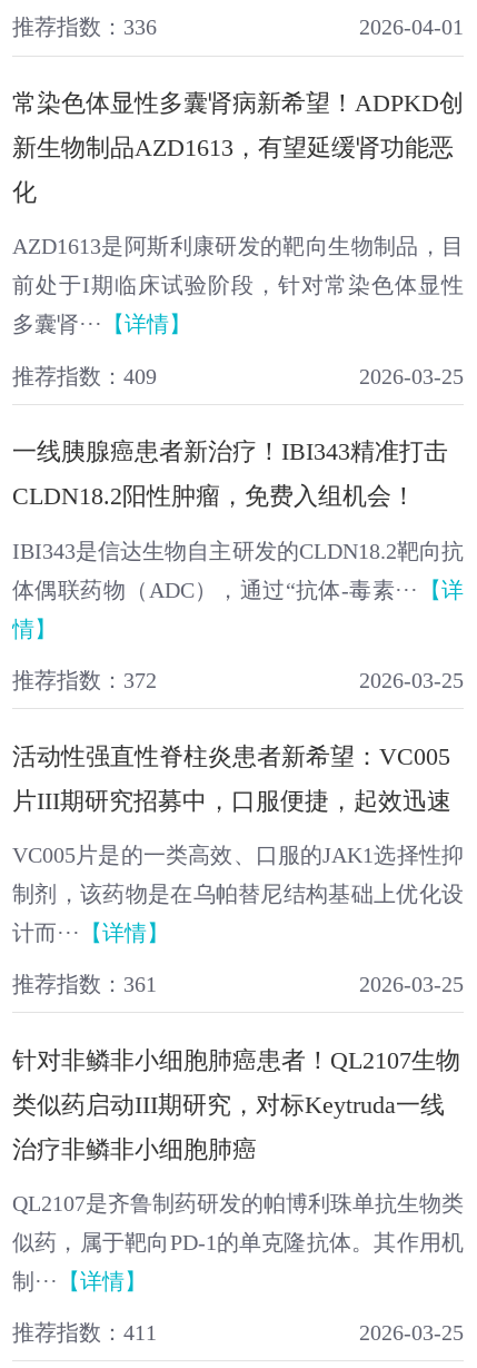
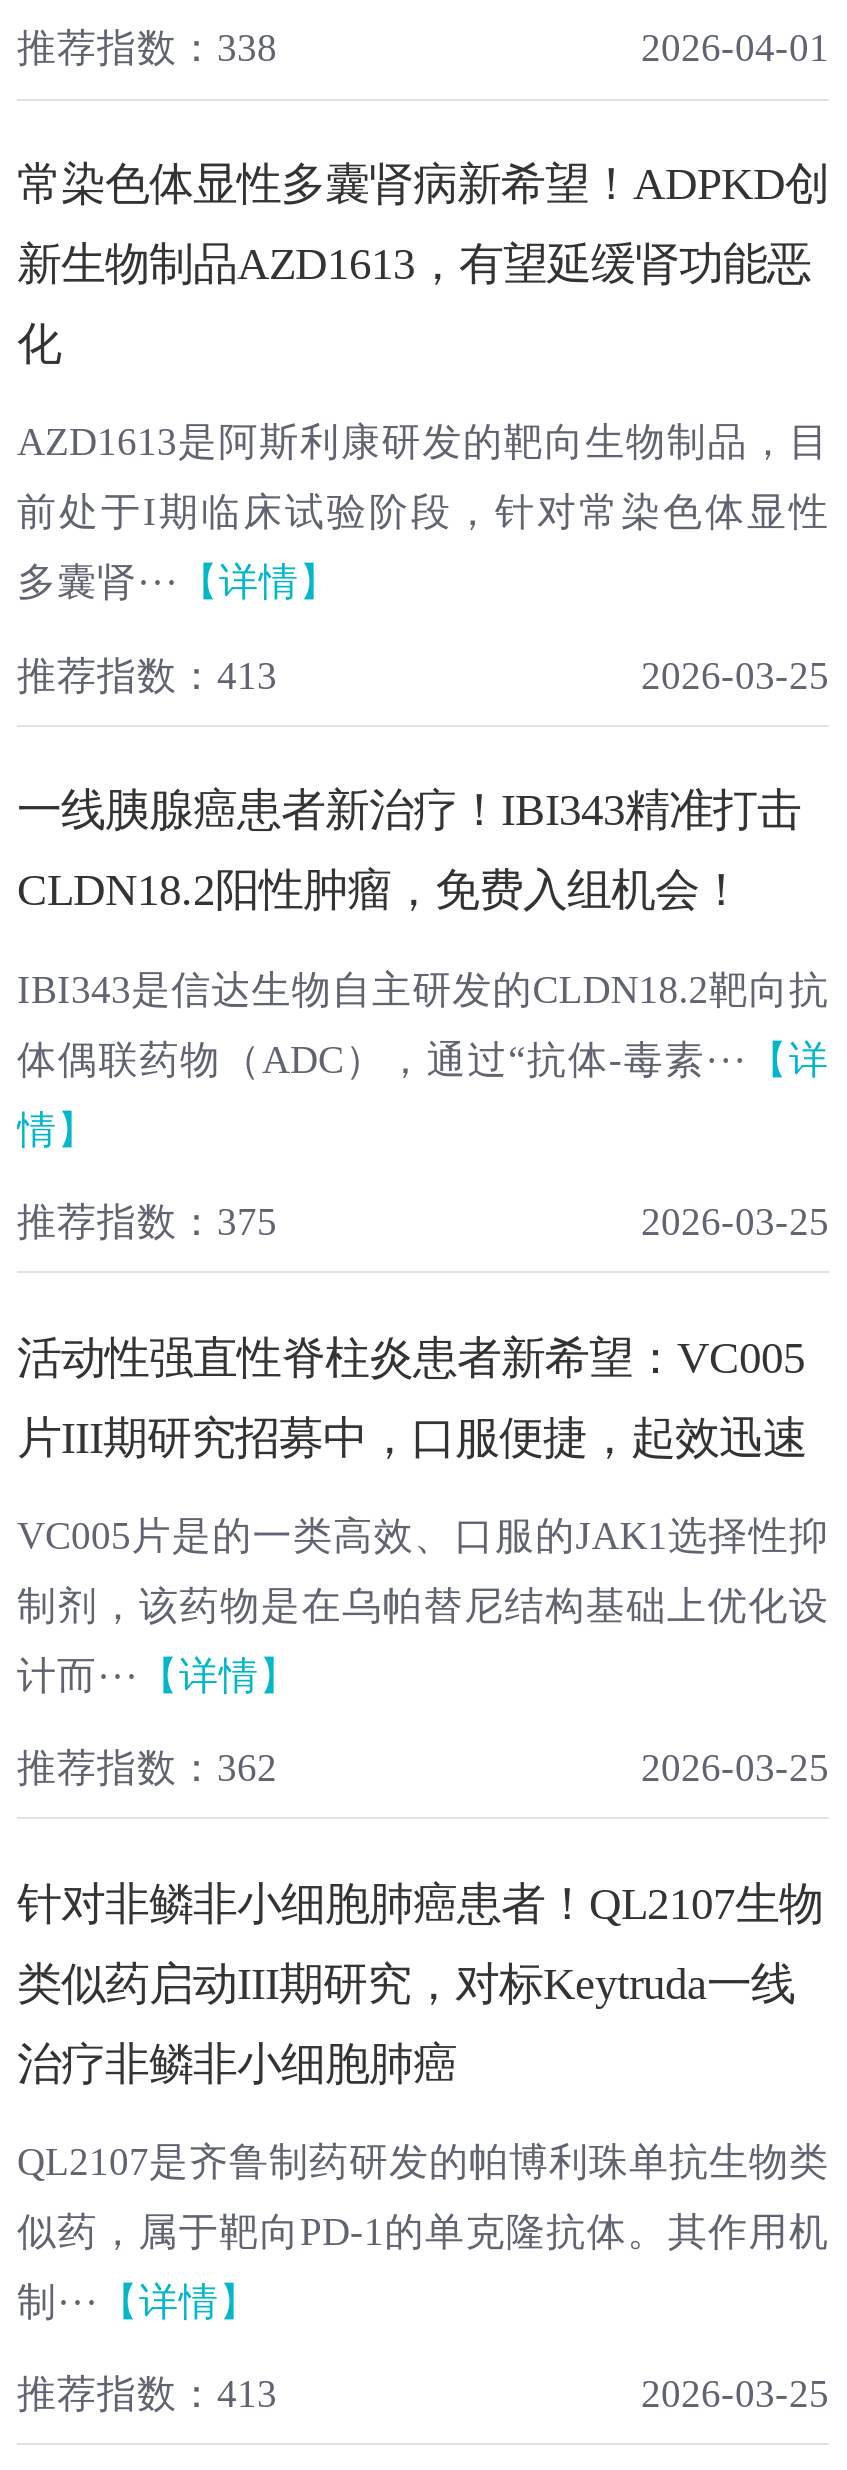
- 推荐指数：336
+ 推荐指数：338

- 推荐指数：409
+ 推荐指数：413

- 推荐指数：372
+ 推荐指数：375

- 推荐指数：361
+ 推荐指数：362

- 推荐指数：411
+ 推荐指数：413
